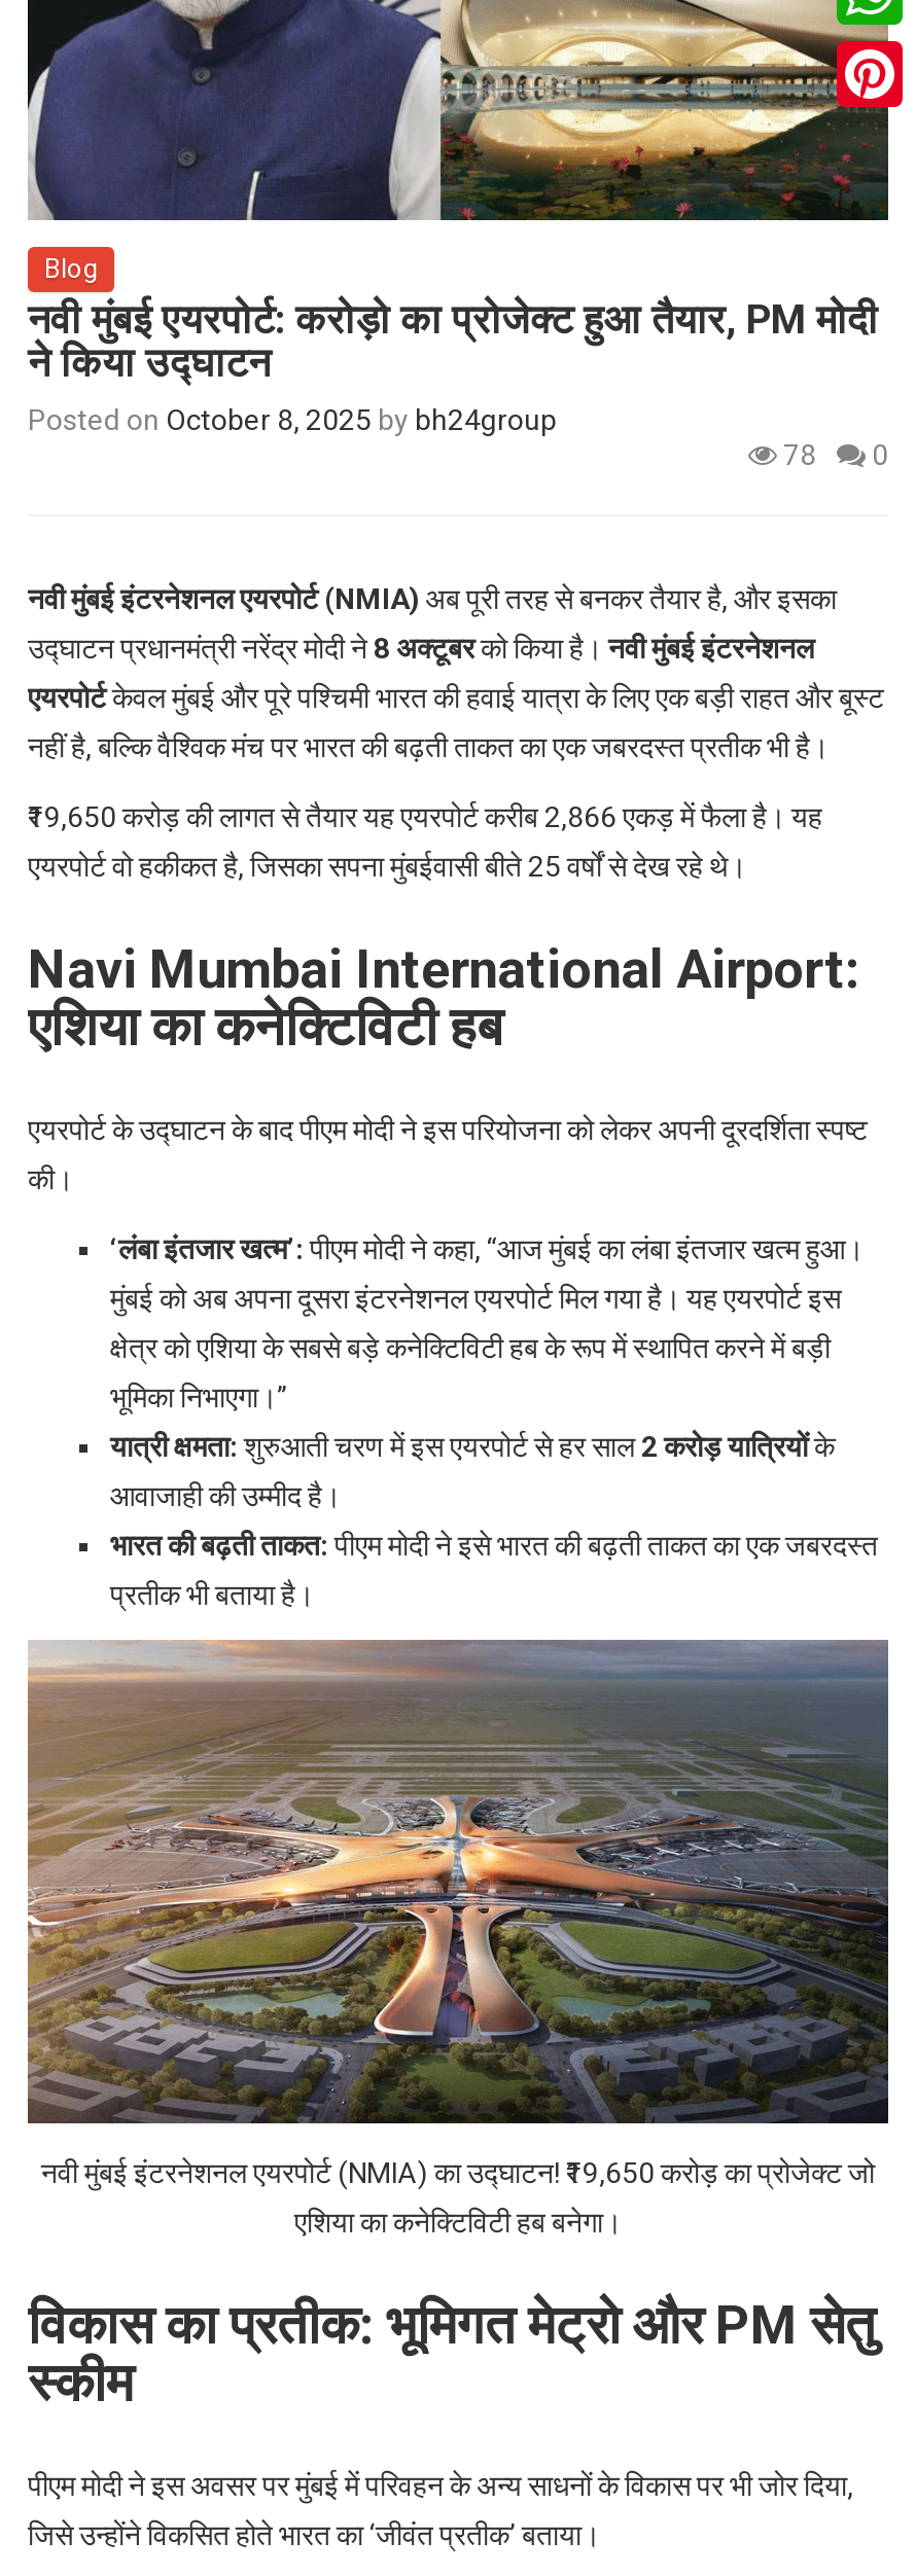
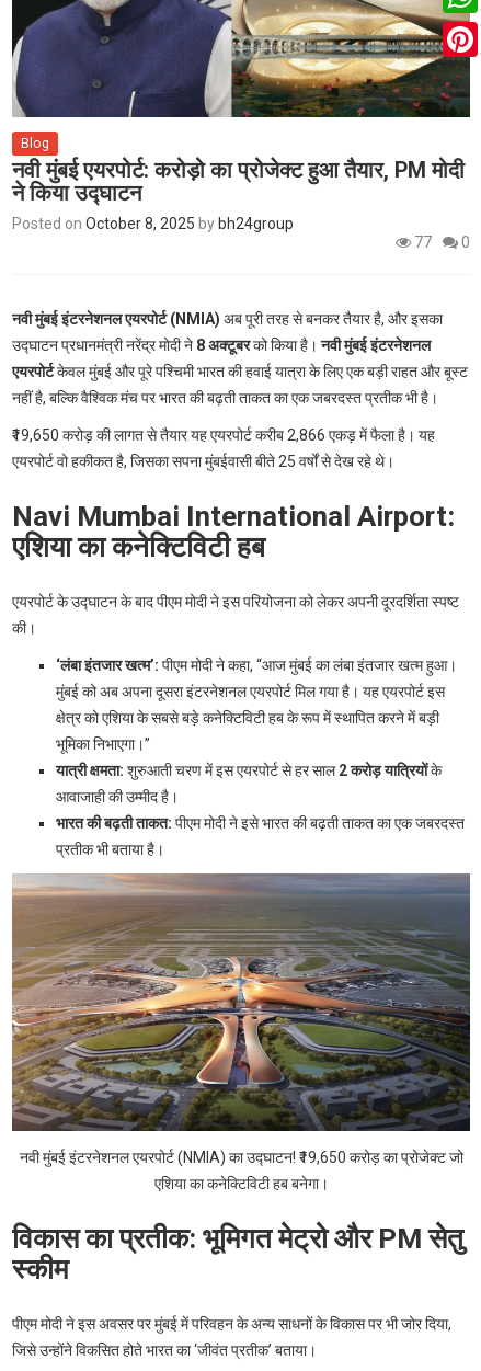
- 78
+ 77
